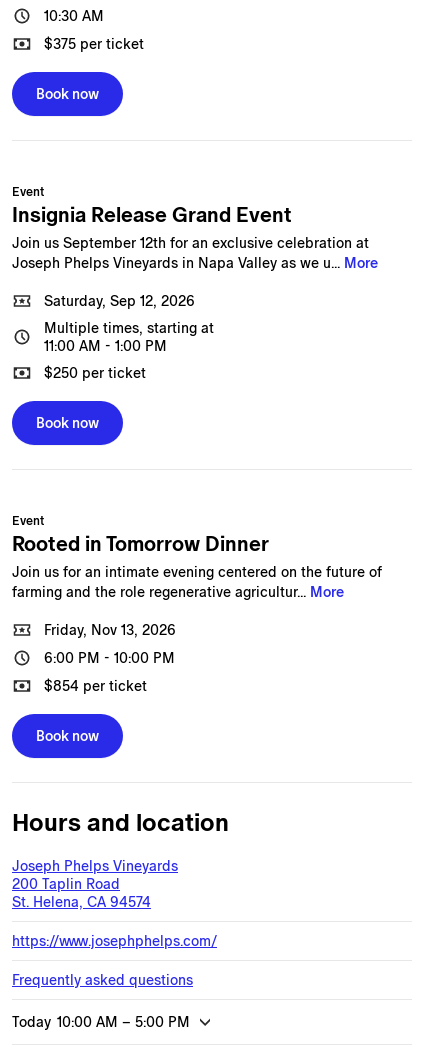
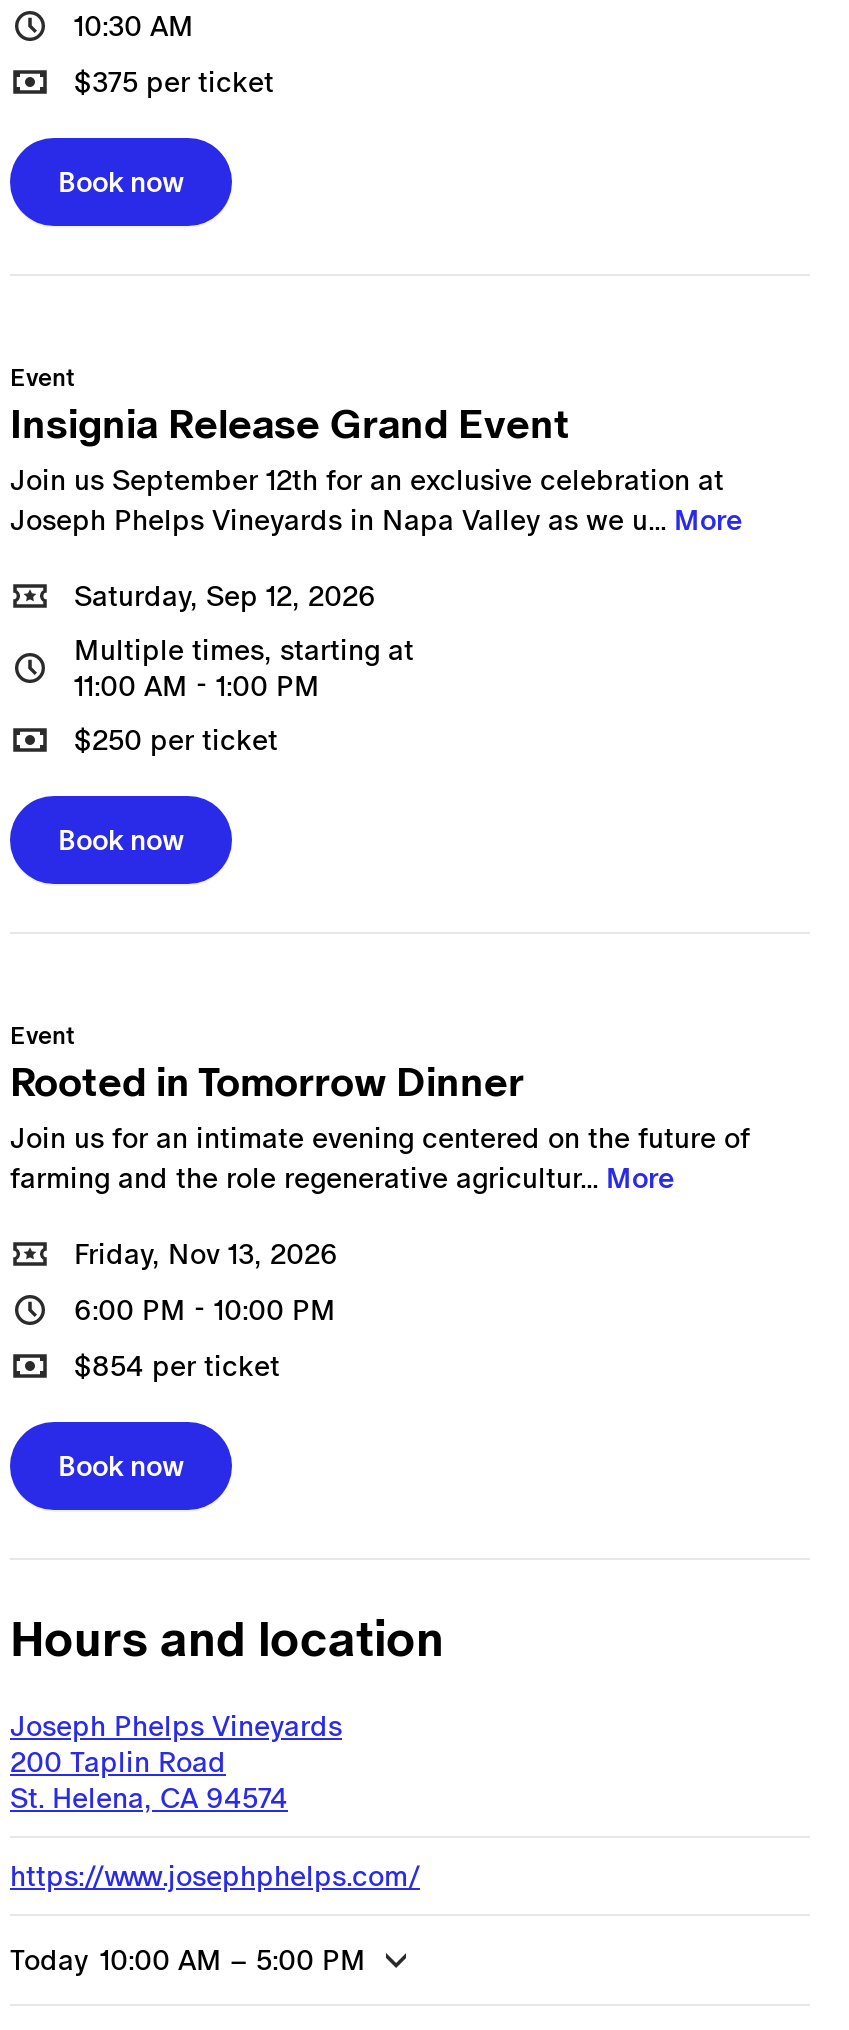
- Frequently asked questions
